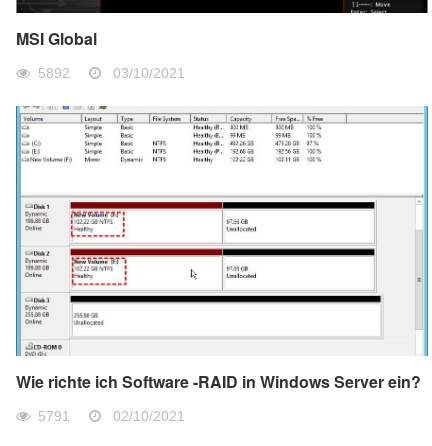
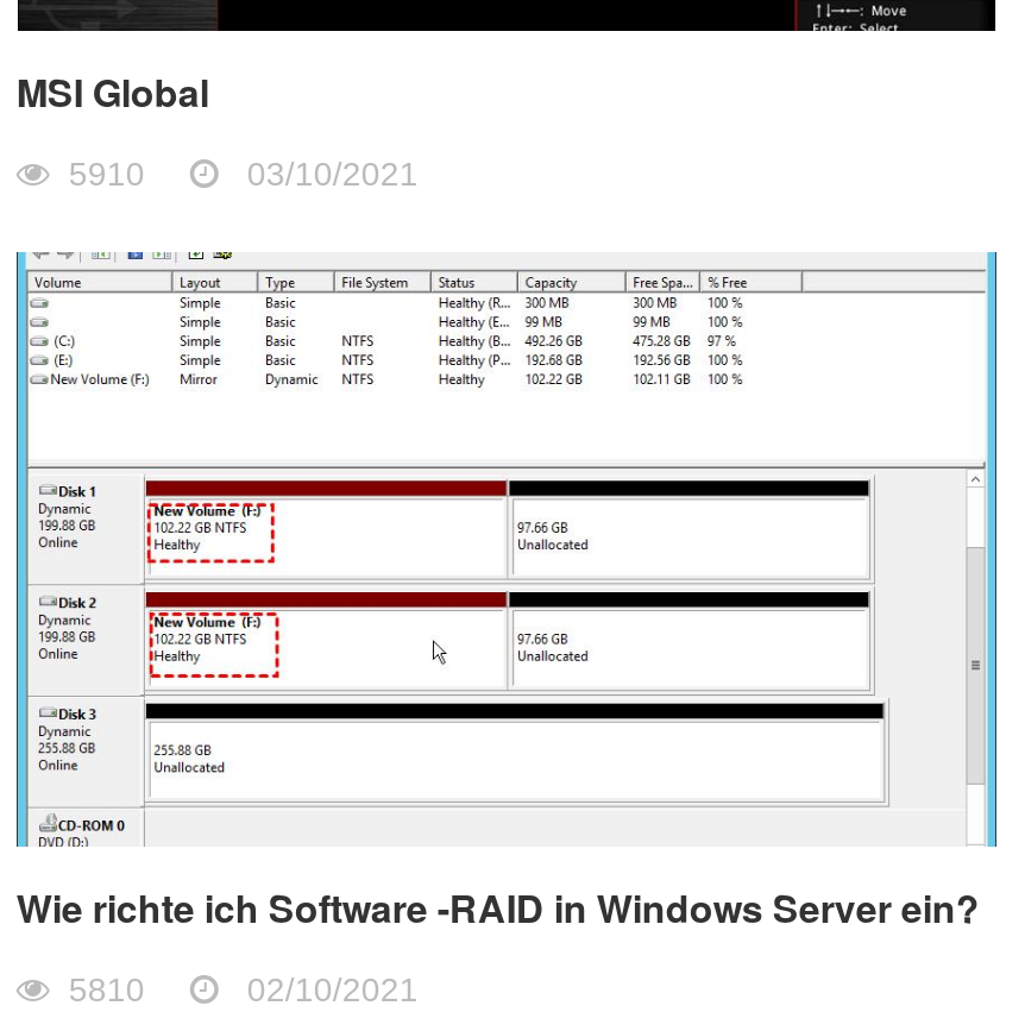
- 5892
+ 5910

- 5791
+ 5810
